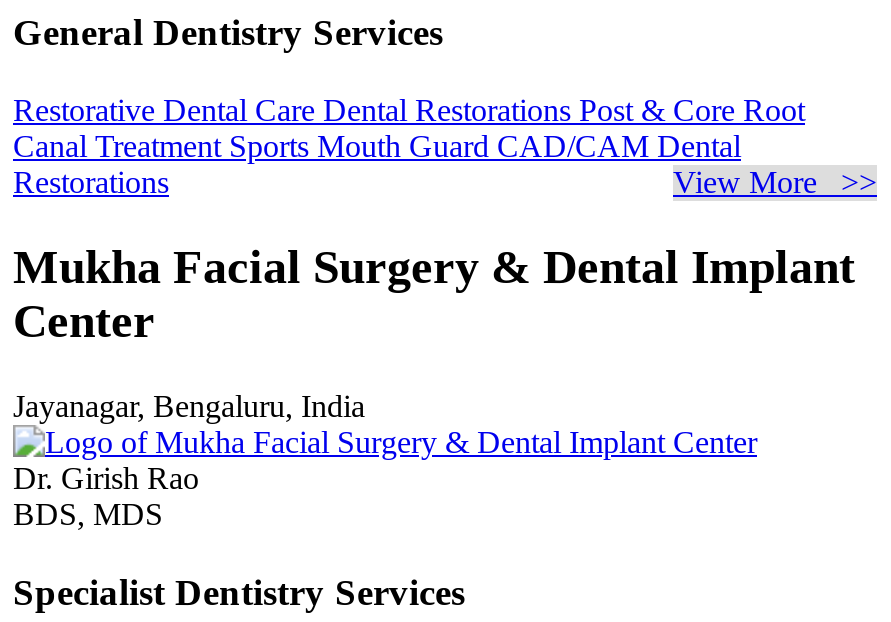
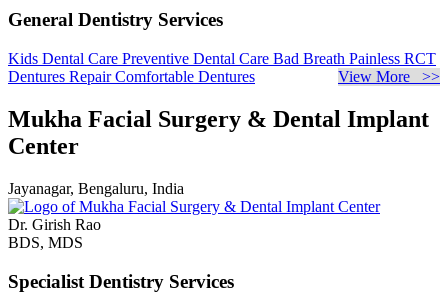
- Restorative Dental Care Dental Restorations Post & Core Root
- Canal Treatment Sports Mouth Guard CAD/CAM Dental
- Restorations
+ Kids Dental Care Preventive Dental Care Bad Breath Painless RCT
+ Dentures Repair Comfortable Dentures
